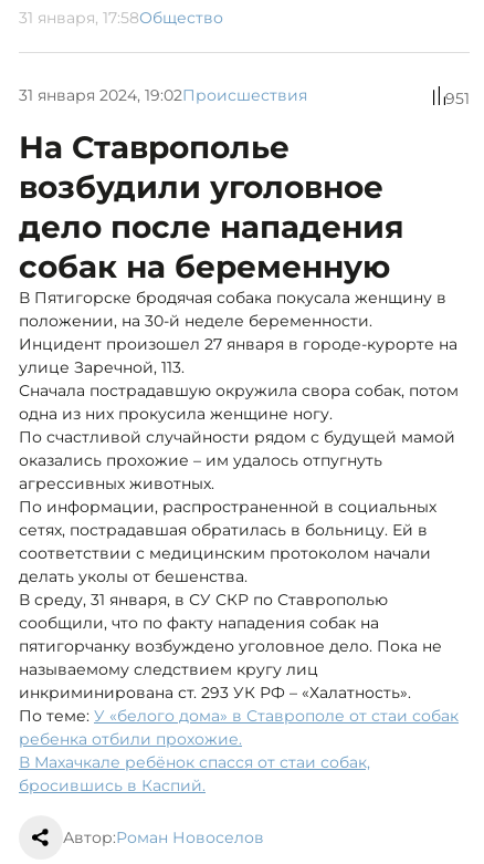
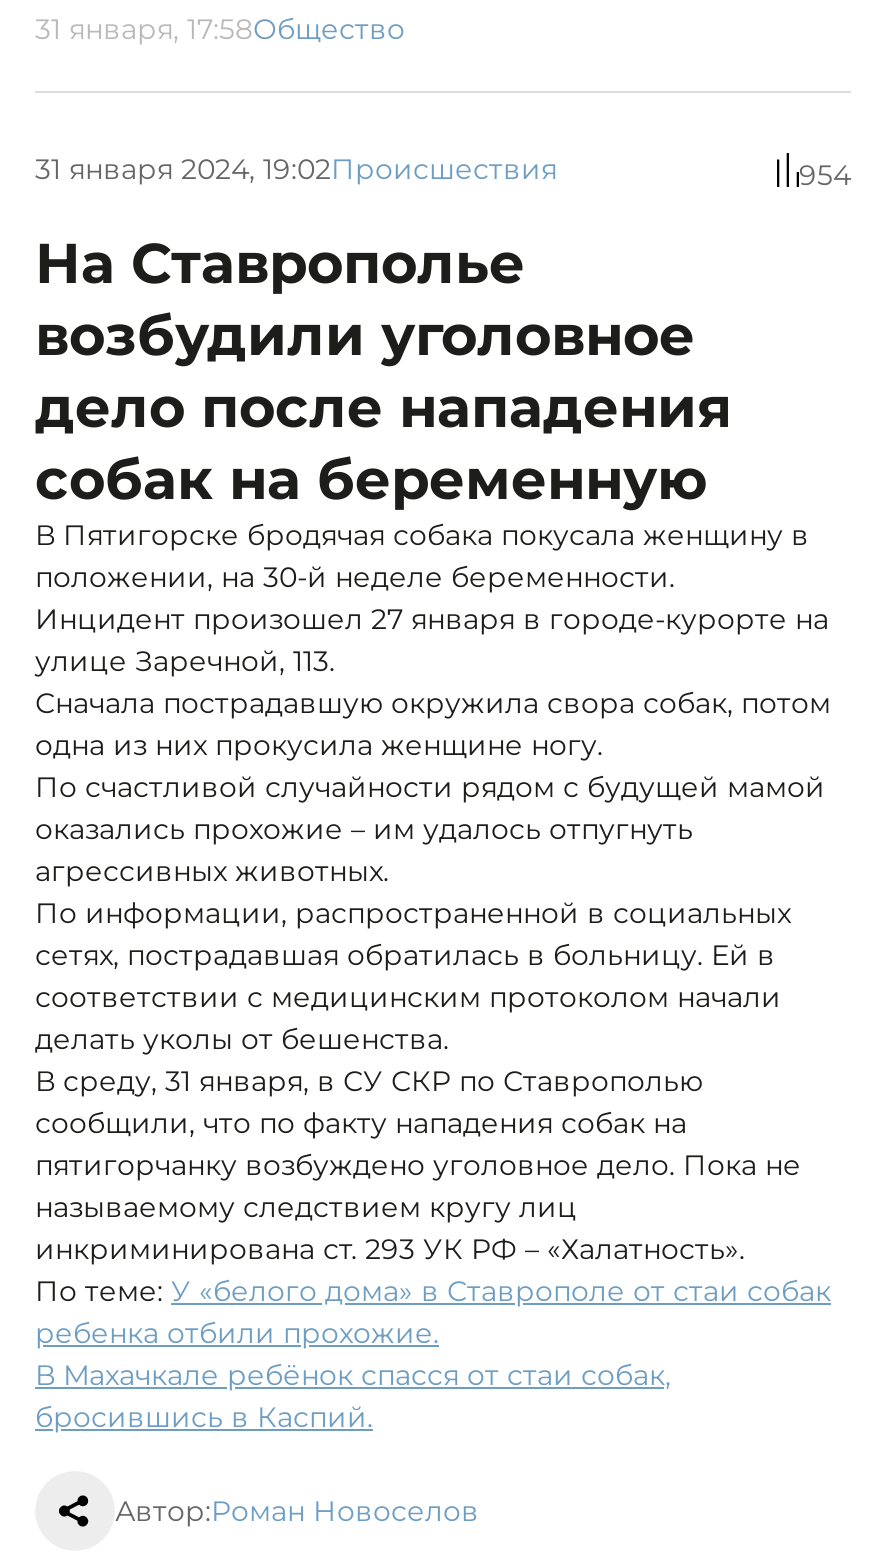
- 951
+ 954
